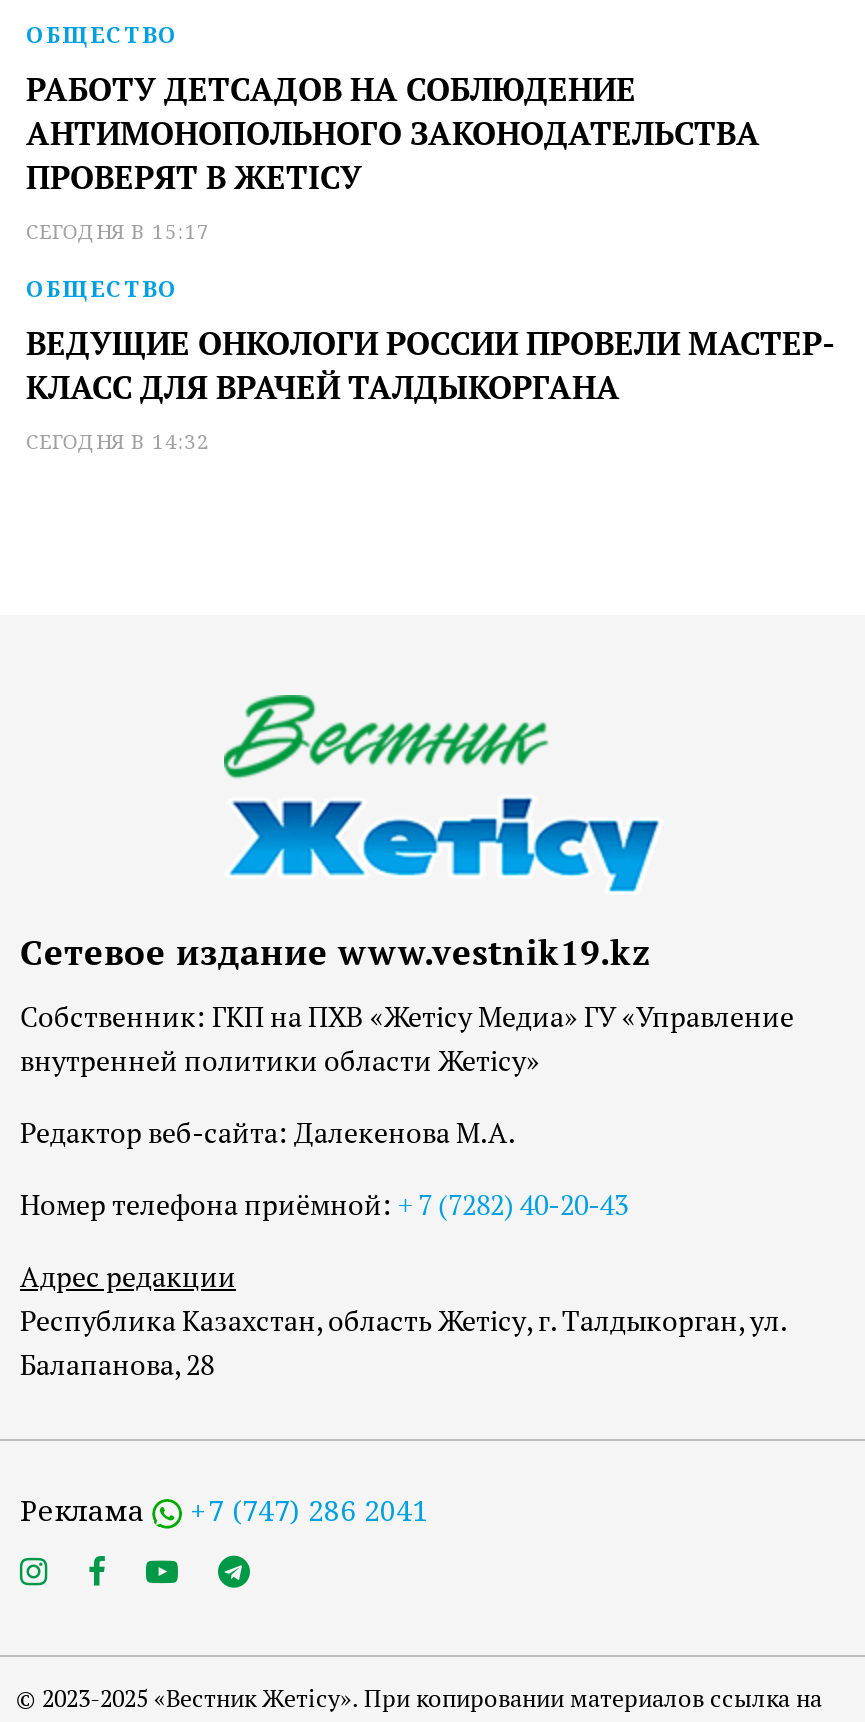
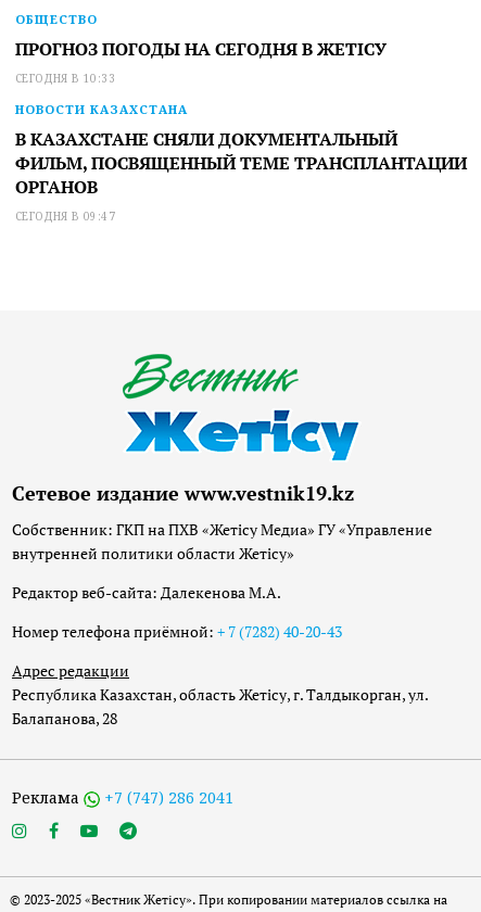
- РАБОТУ ДЕТСАДОВ НА СОБЛЮДЕНИЕ
- АНТИМОНОПОЛЬНОГО ЗАКОНОДАТЕЛЬСТВА
- ПРОВЕРЯТ В ЖЕТІСУ
- СЕГОДНЯ В 15:17
+ ПРОГНОЗ ПОГОДЫ НА СЕГОДНЯ В ЖЕТІСУ
+ СЕГОДНЯ В 10:33

- ОБЩЕСТВО
- ВЕДУЩИЕ ОНКОЛОГИ РОССИИ ПРОВЕЛИ МАСТЕР-
- КЛАСС ДЛЯ ВРАЧЕЙ ТАЛДЫКОРГАНА
- СЕГОДНЯ В 14:32
+ НОВОСТИ КАЗАХСТАНА
+ В КАЗАХСТАНЕ СНЯЛИ ДОКУМЕНТАЛЬНЫЙ
+ ФИЛЬМ, ПОСВЯЩЕННЫЙ ТЕМЕ ТРАНСПЛАНТАЦИИ
+ ОРГАНОВ
+ СЕГОДНЯ В 09:47
